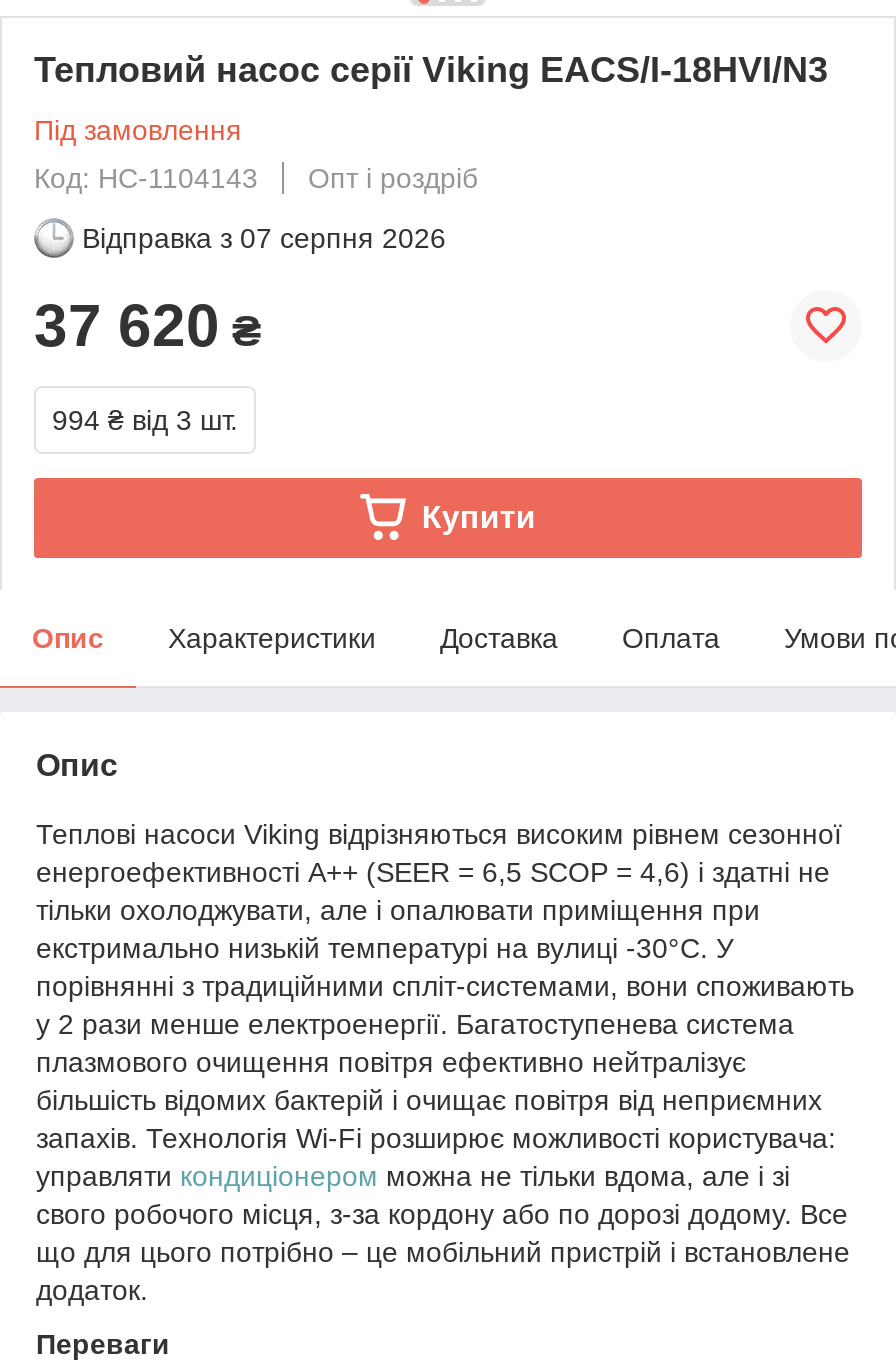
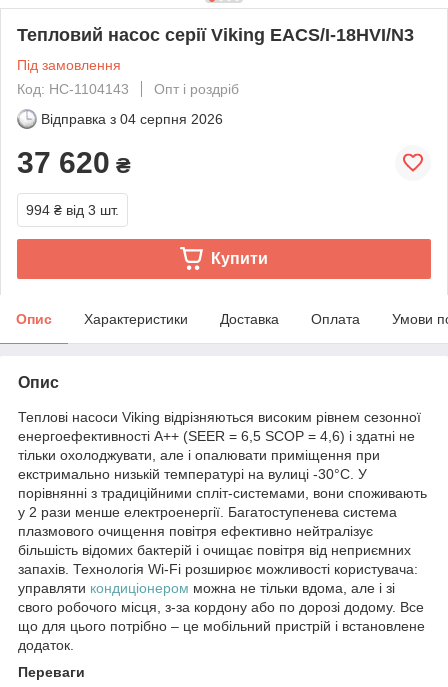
- Відправка з 07 серпня 2026
+ Відправка з 04 серпня 2026
